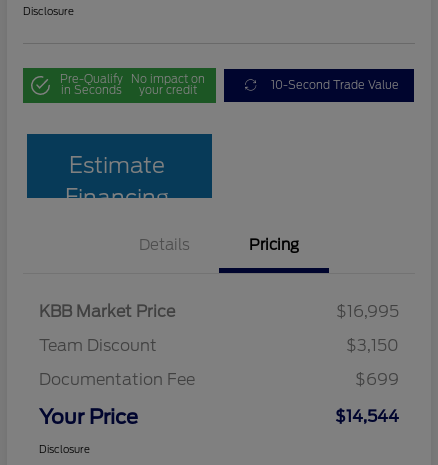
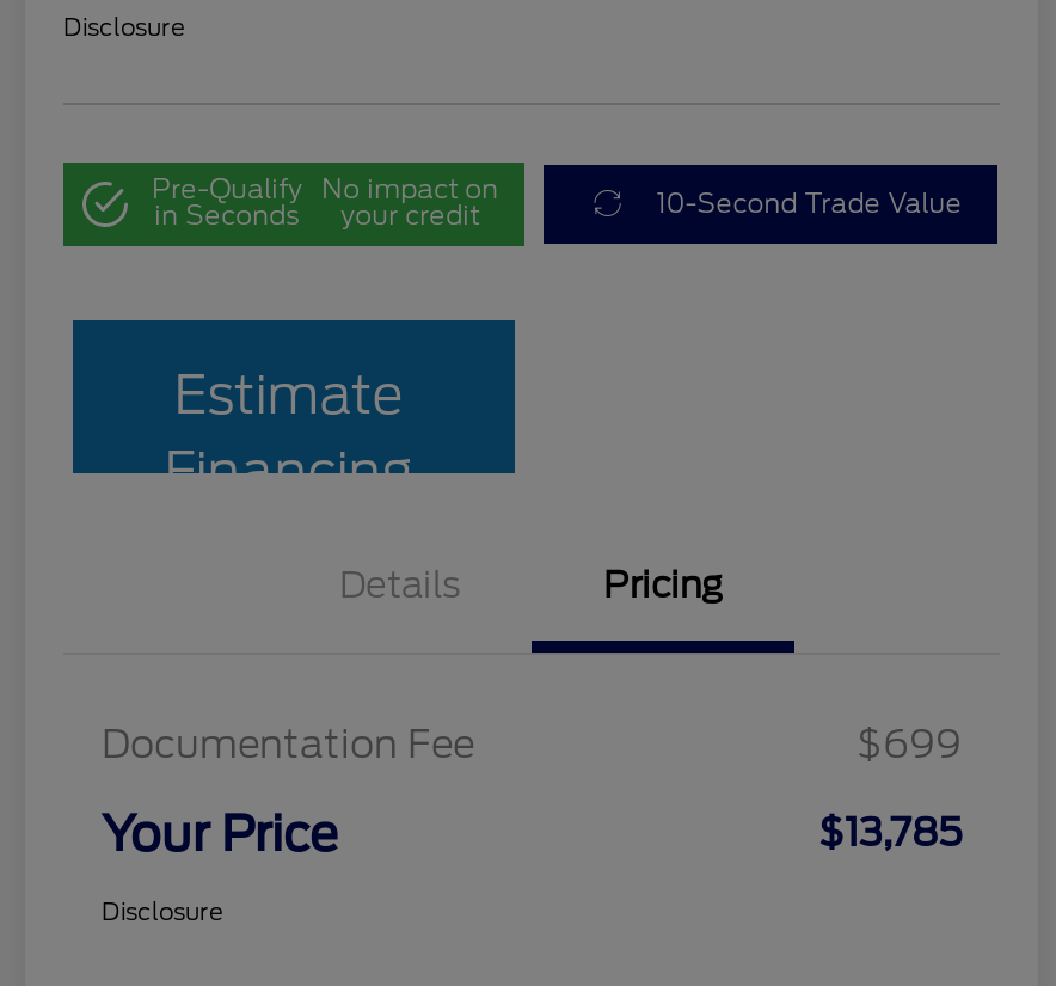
- KBB Market Price
- $16,995
- Team Discount
- $3,150

- $14,544
+ $13,785
